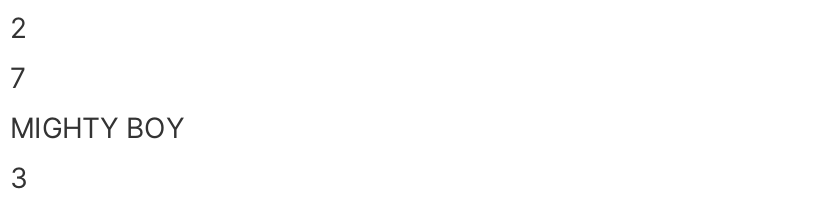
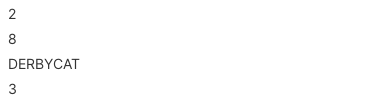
- 7
+ 8

- MIGHTY BOY
+ DERBYCAT
